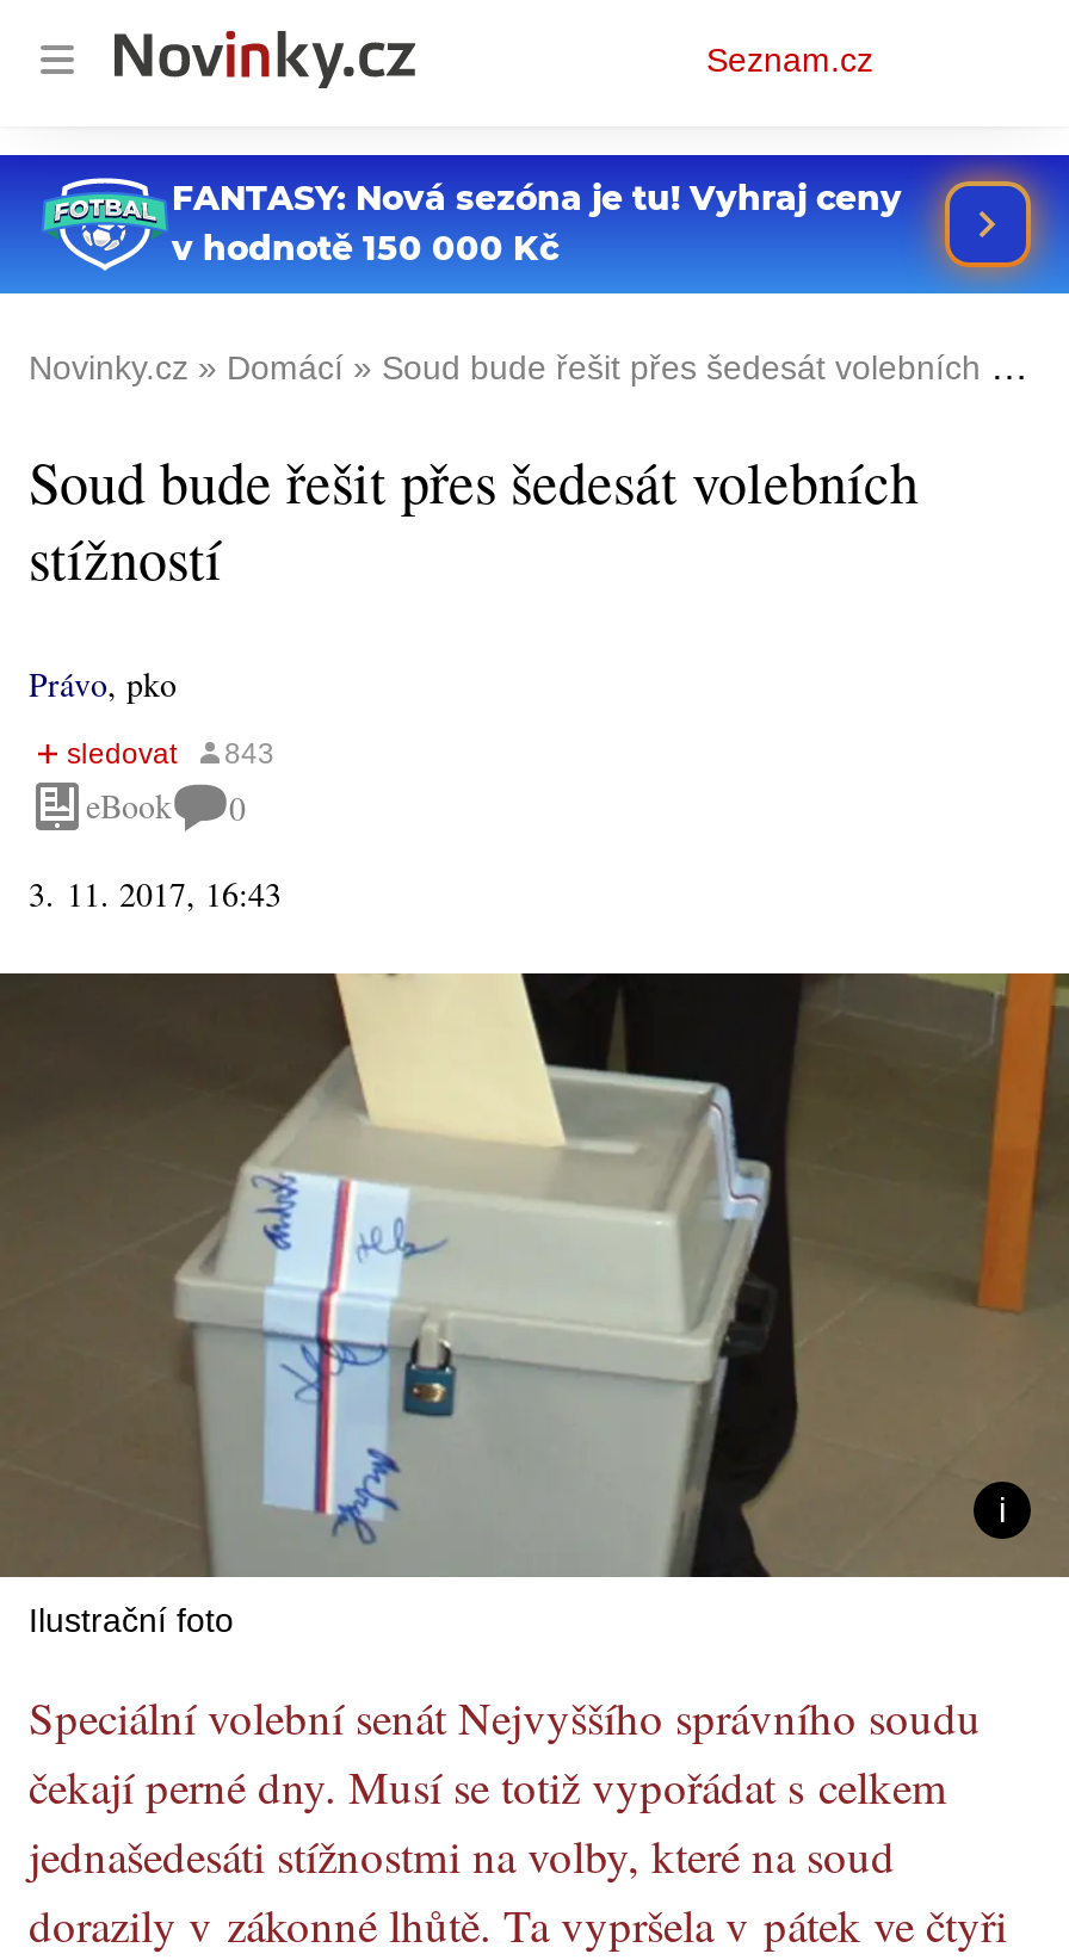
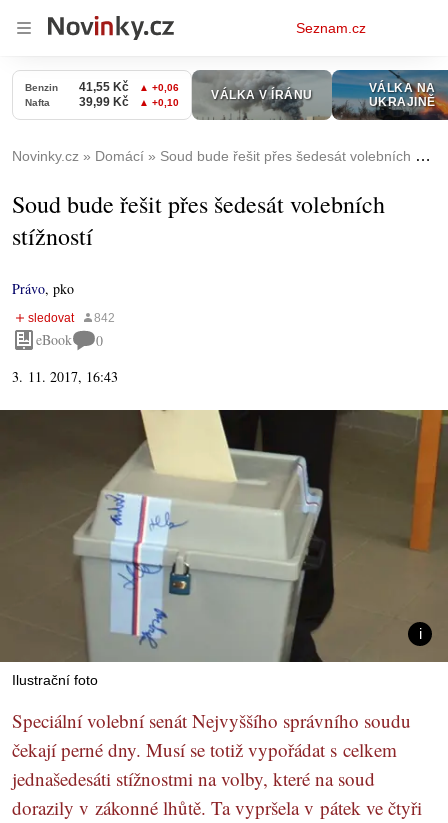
- [image]
+ [image]
